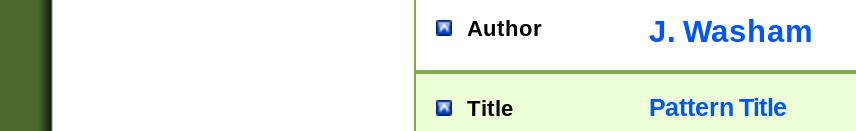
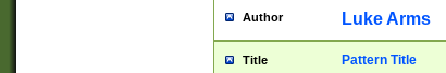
- J. Washam
+ Luke Arms
